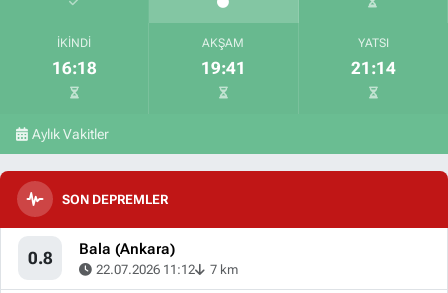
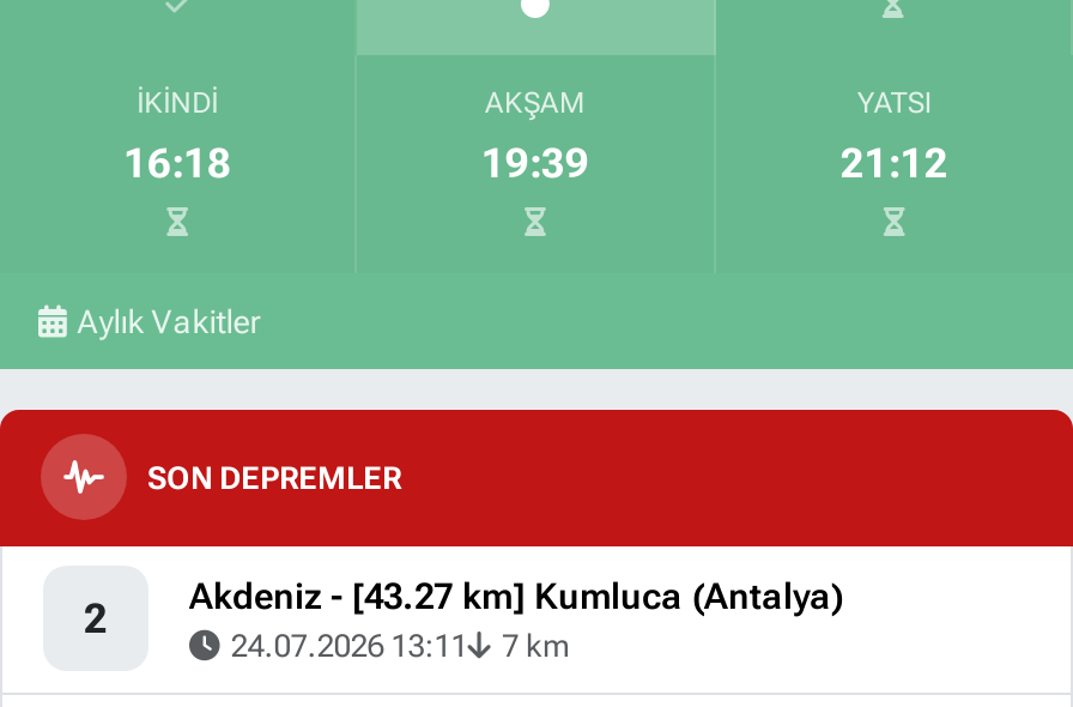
- 19:41
+ 19:39

- 21:14
+ 21:12

- 0.8
- Bala (Ankara)
- 22.07.2026 11:12
+ 2
+ Akdeniz - [43.27 km] Kumluca (Antalya)
+ 24.07.2026 13:11
